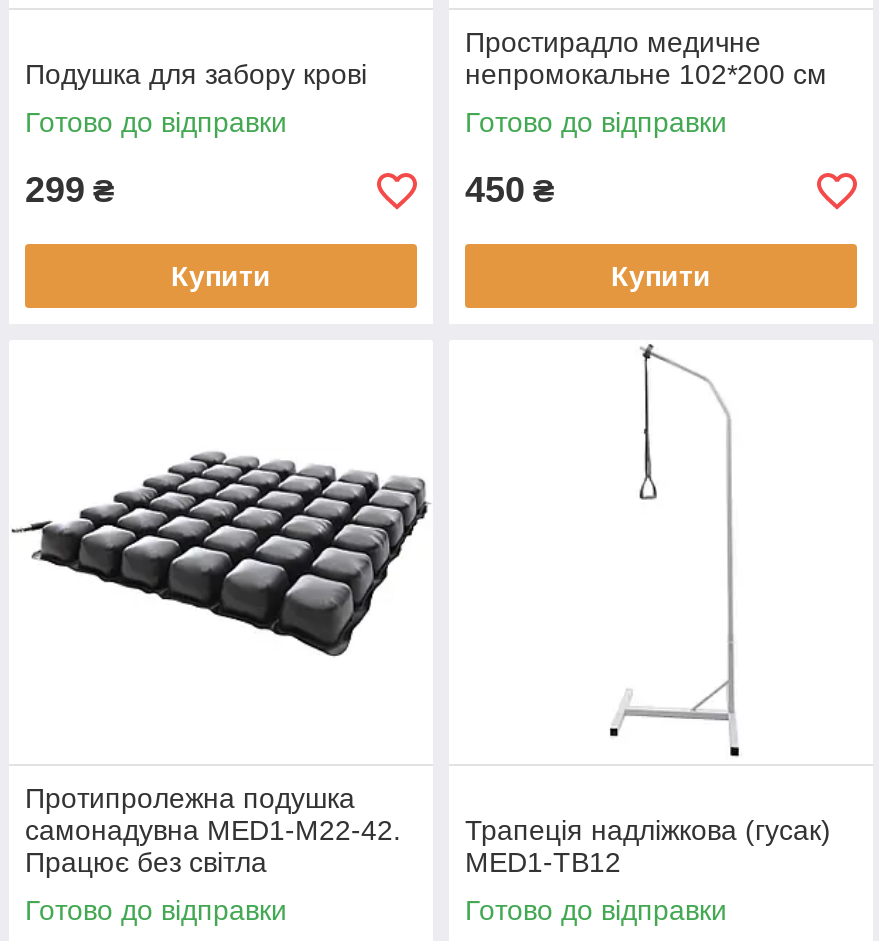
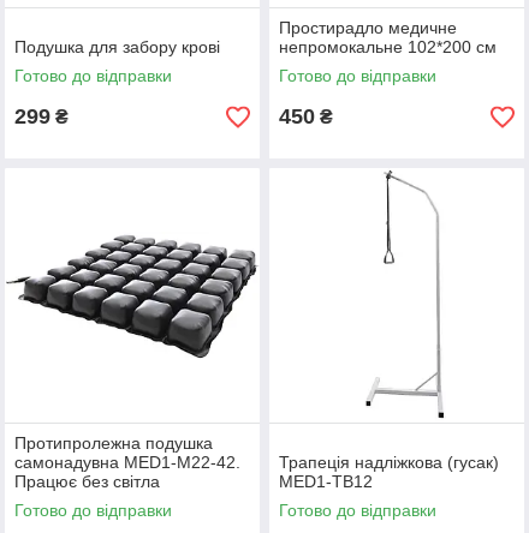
- Купити

- Купити
